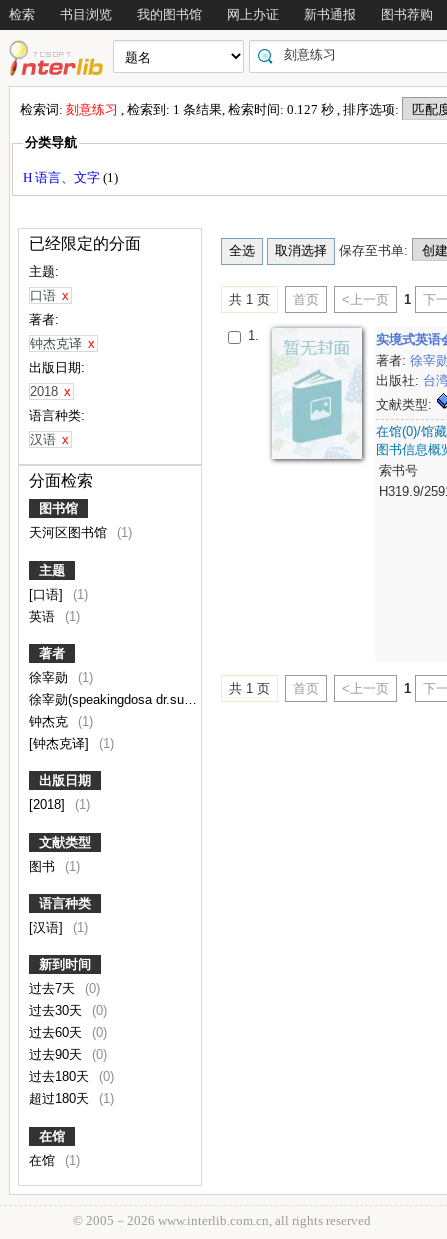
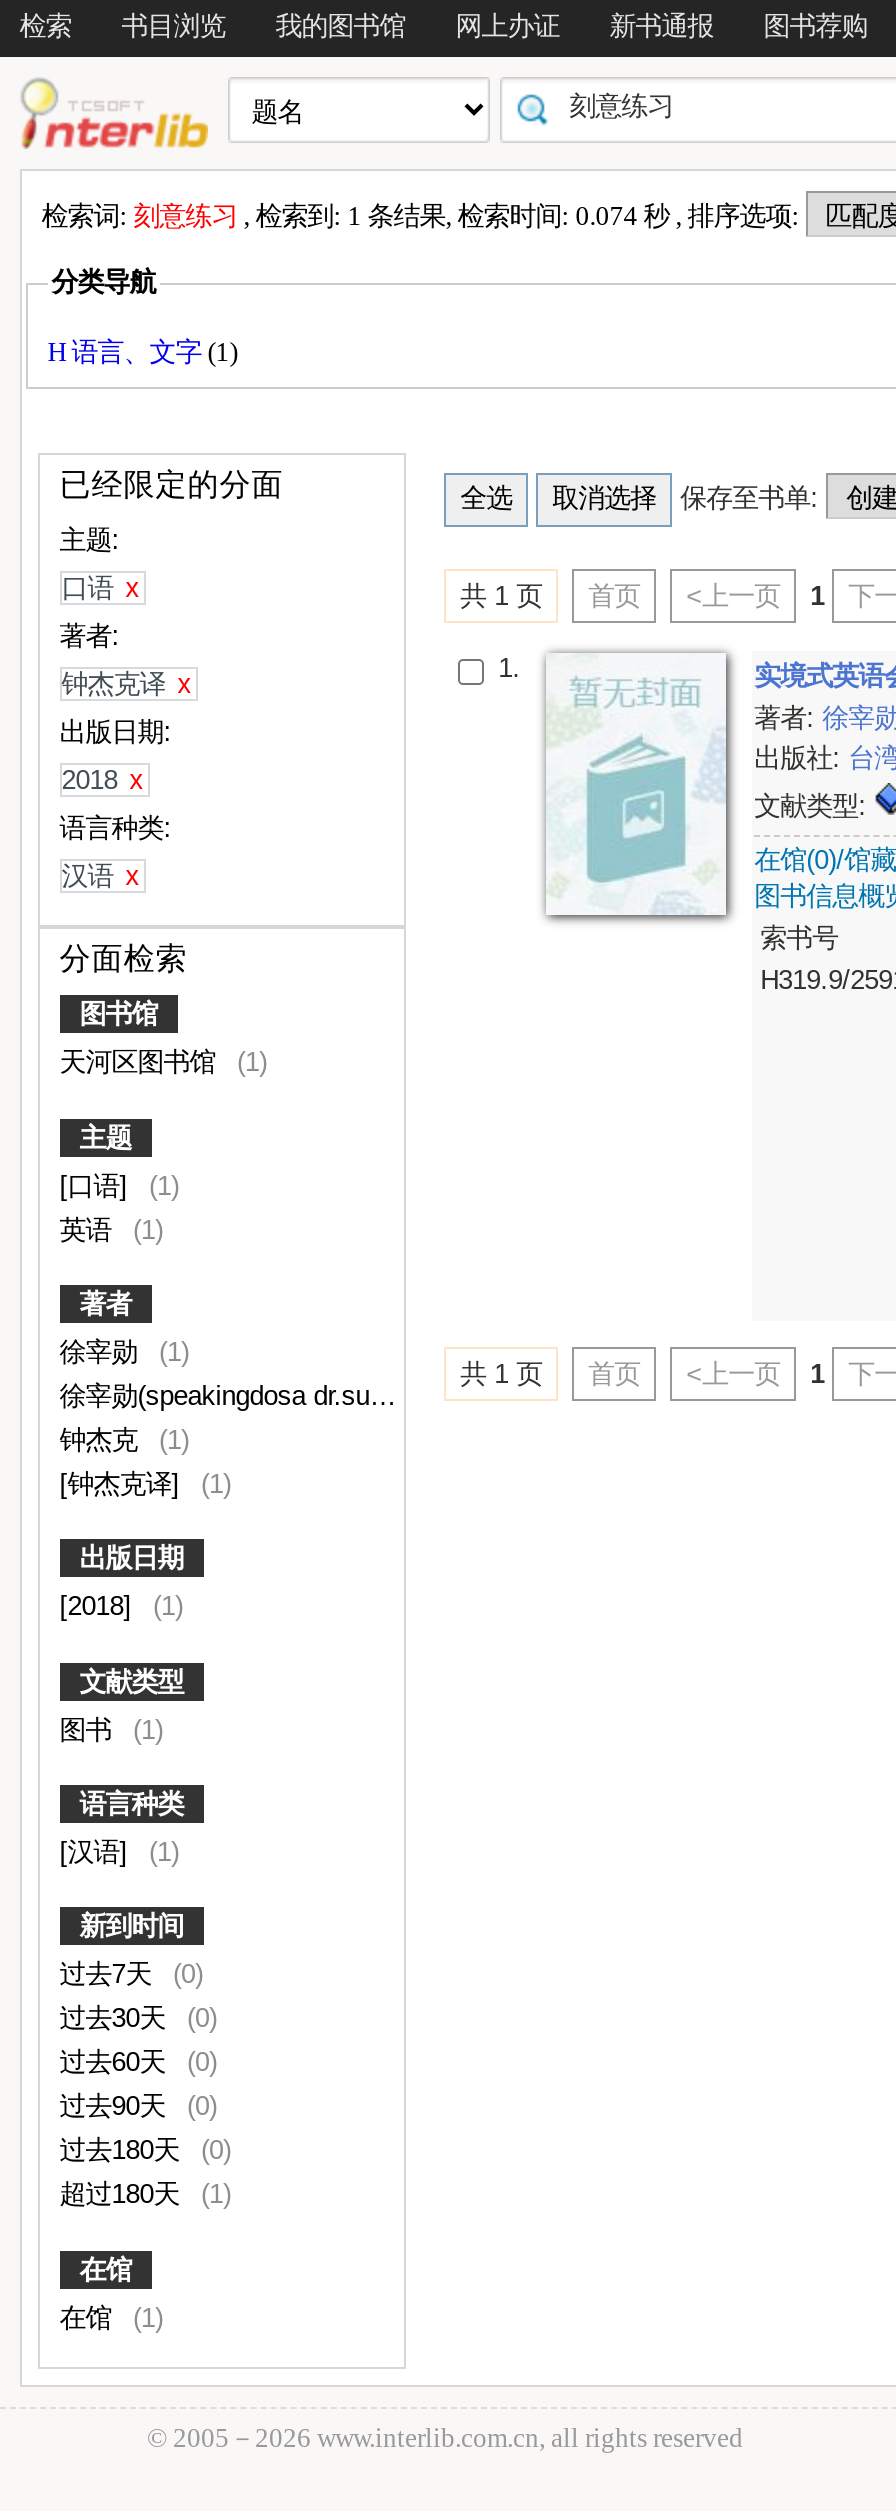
- 检索词:刻意练习, 检索到: 1 条结果, 检索时间: 0.127 秒 , 排序选项:
+ 检索词:刻意练习, 检索到: 1 条结果, 检索时间: 0.074 秒 , 排序选项:
